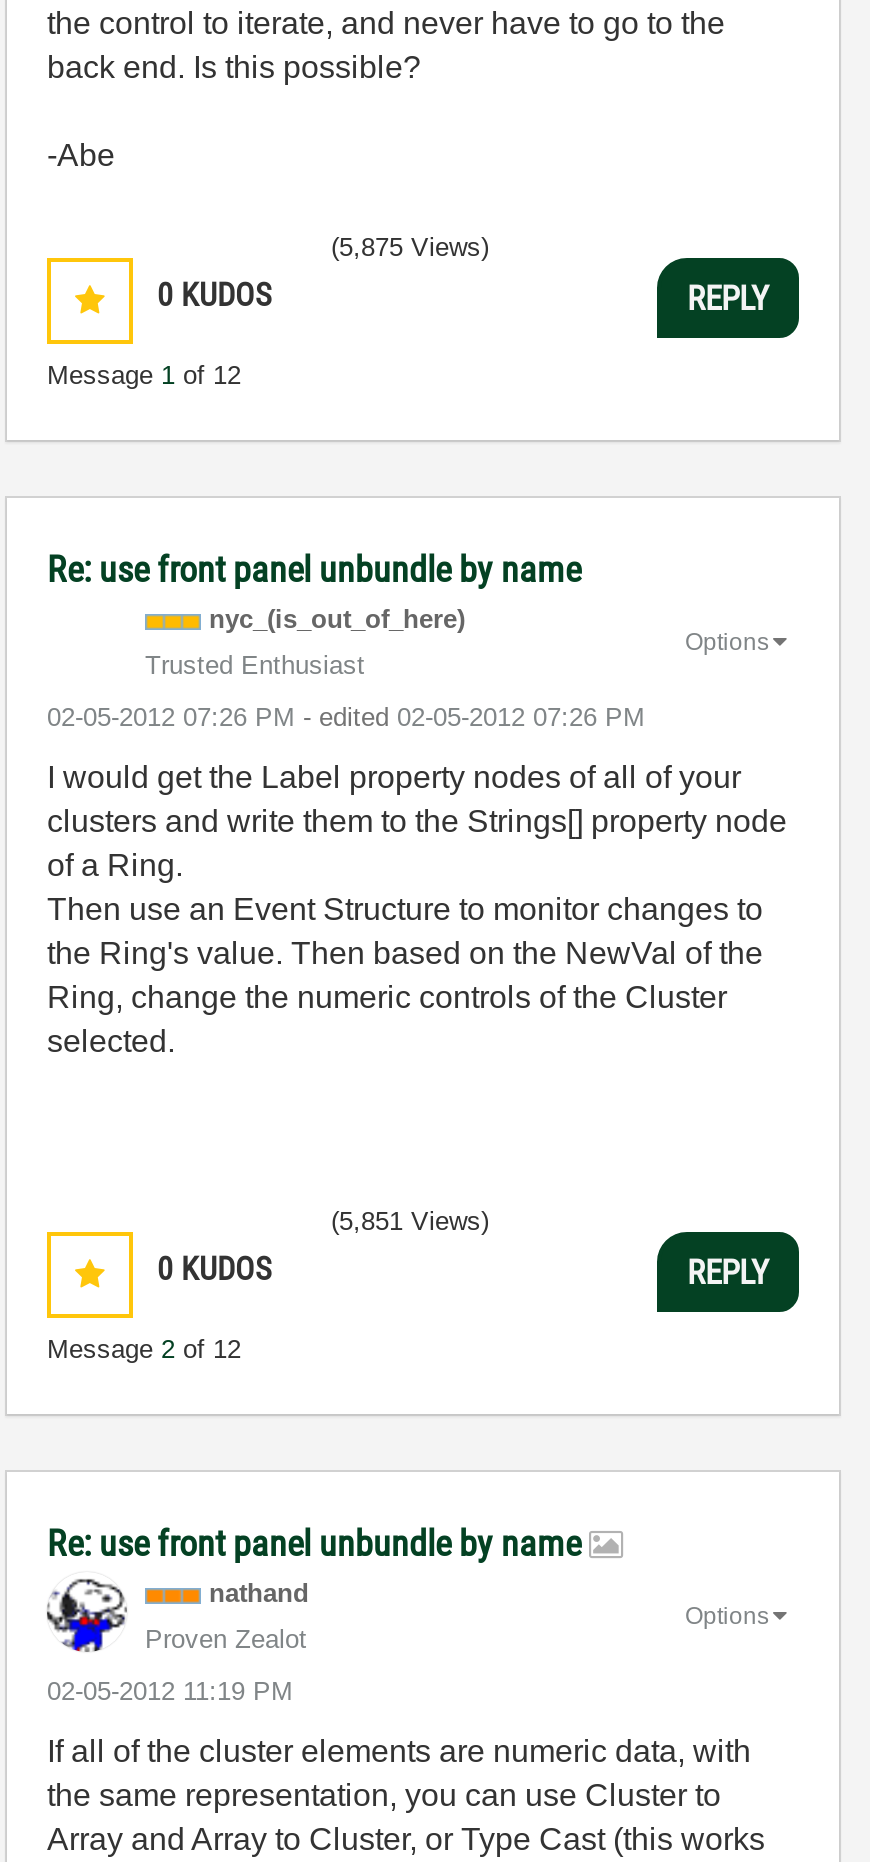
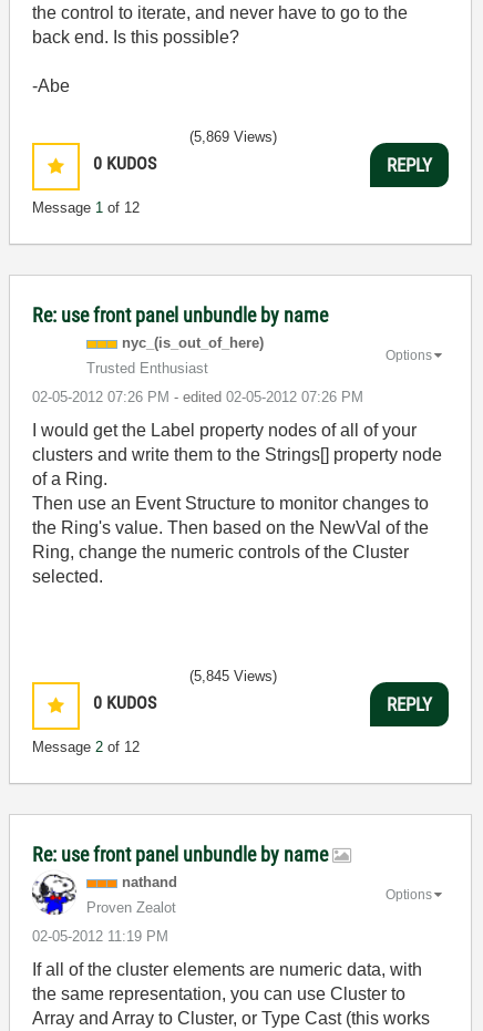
- (5,875 Views)
+ (5,869 Views)

- (5,851 Views)
+ (5,845 Views)
